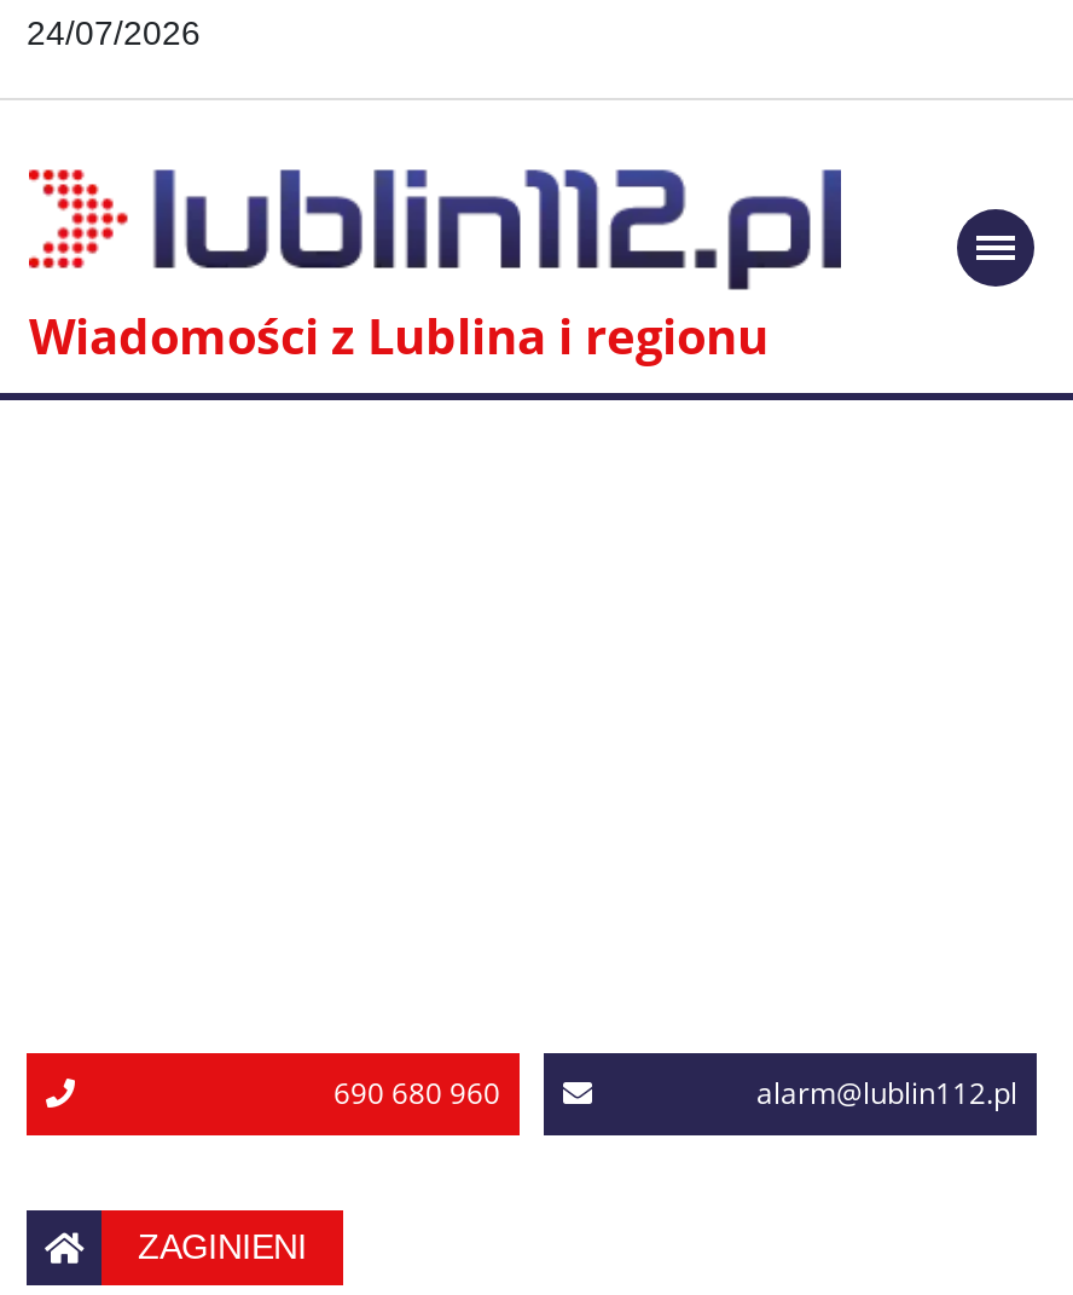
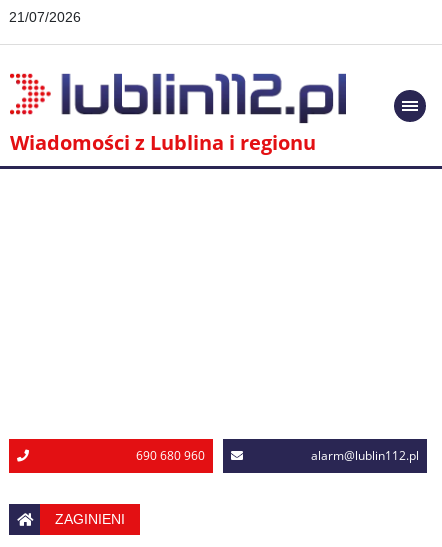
- 24/07/2026
+ 21/07/2026
